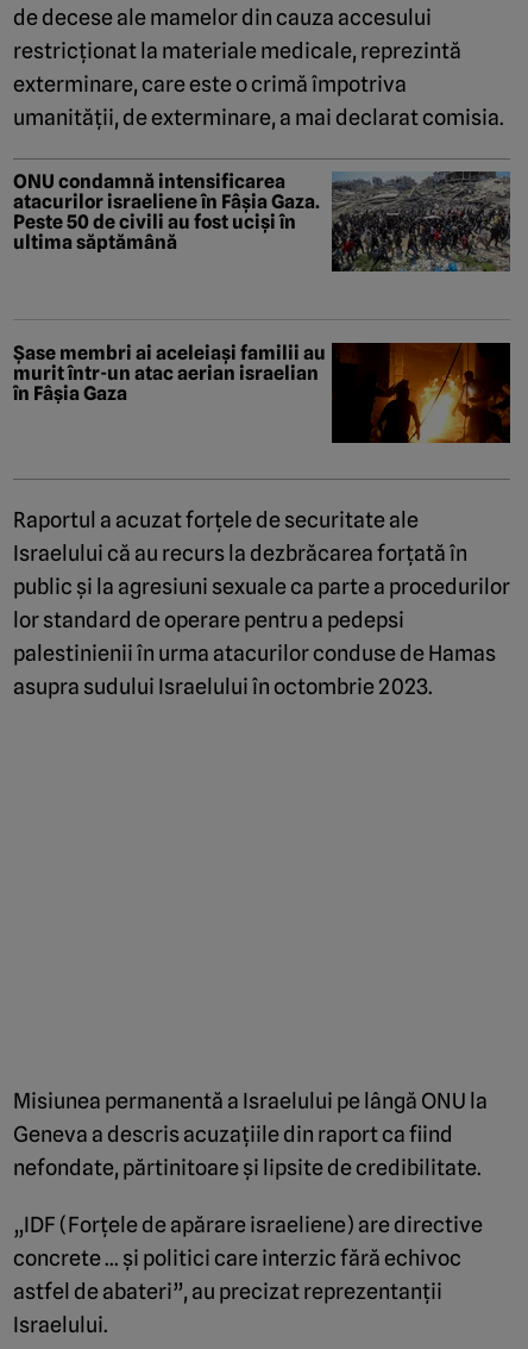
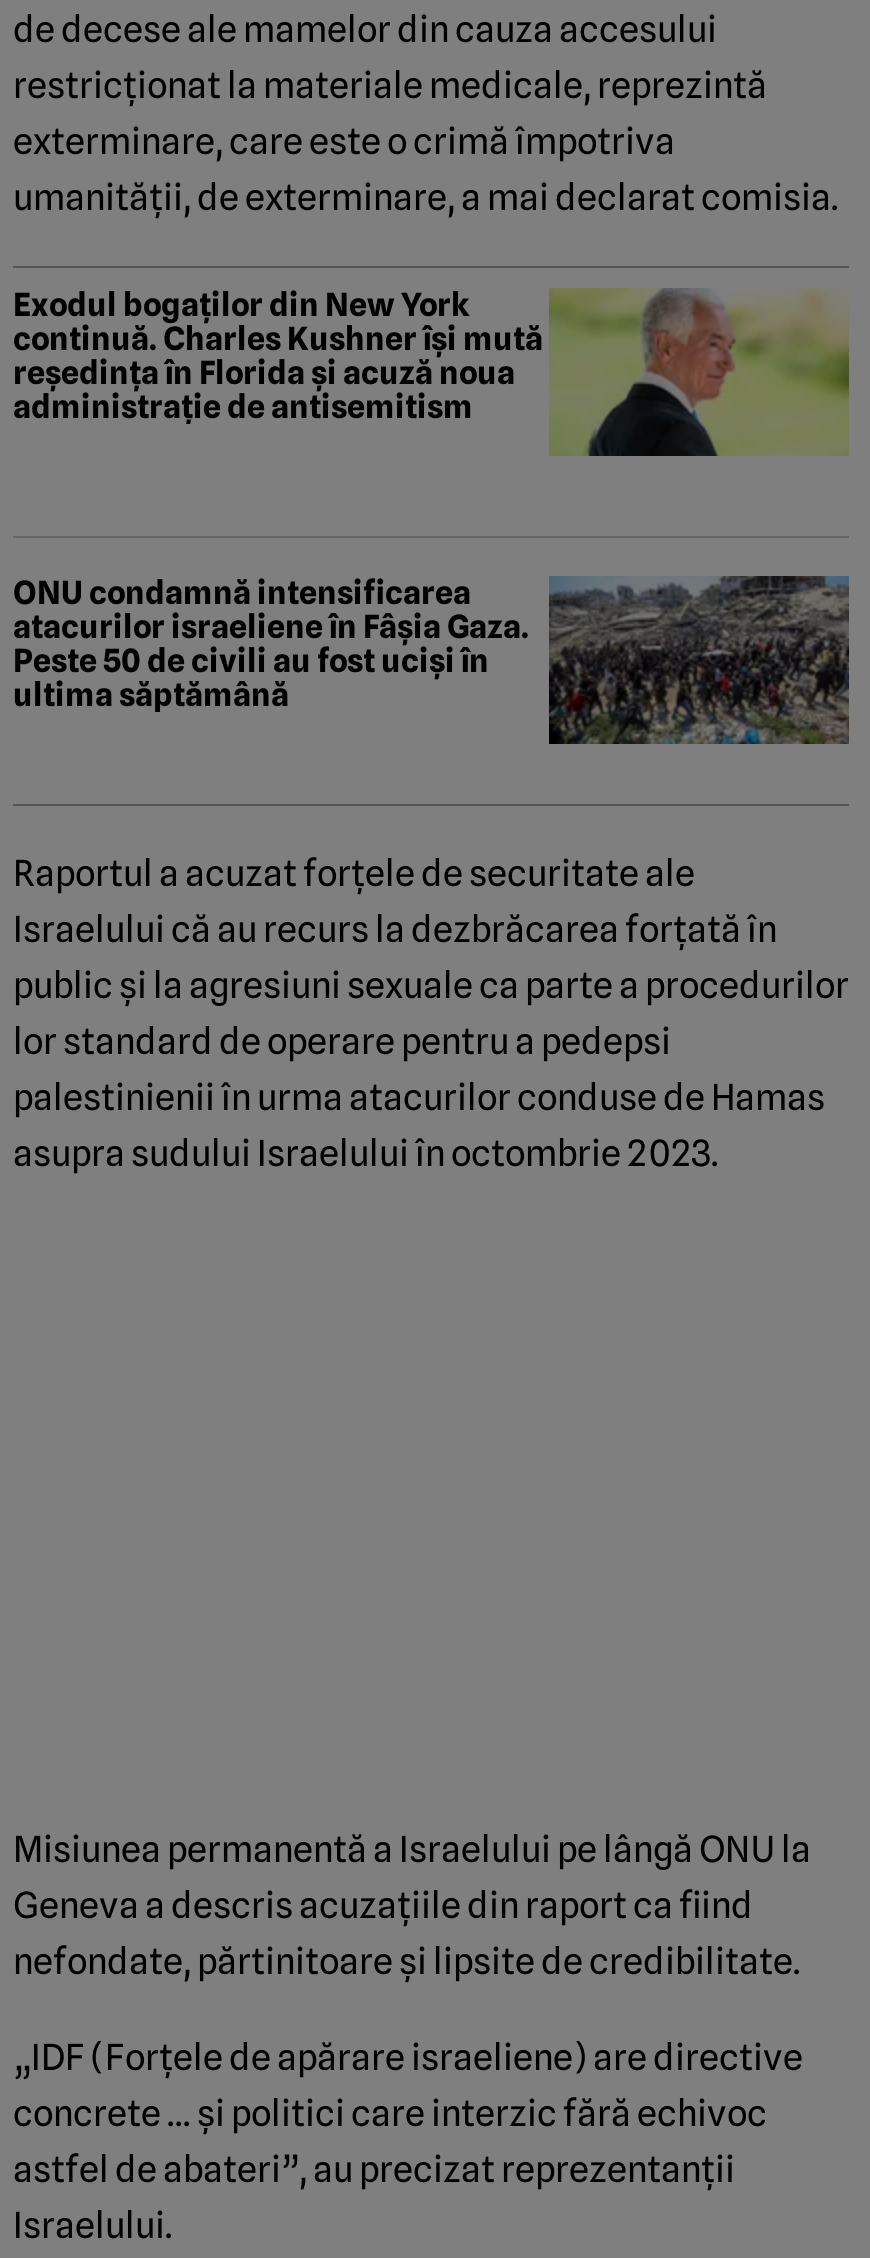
+ [image]
+ Exodul bogaților din New York
+ continuă. Charles Kushner își mută
+ reședința în Florida și acuză noua
+ administrație de antisemitism

moved down: [image] | ONU condamnă intensificarea | atacurilor israeliene în Fâșia Gaza. | Peste 50 de civili au fost uciși în | ultima săptămână

- [image]
- Șase membri ai aceleiași familii au
- murit într-un atac aerian israelian
- în Fâșia Gaza
